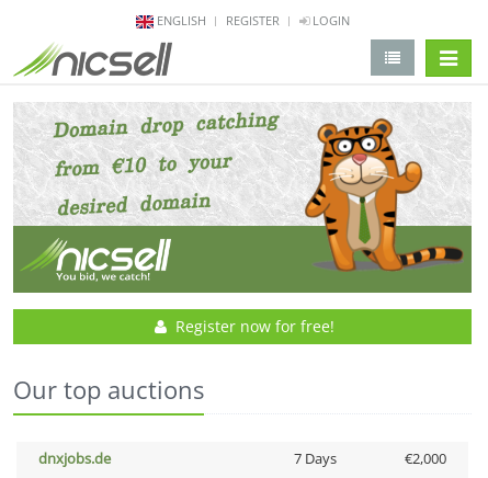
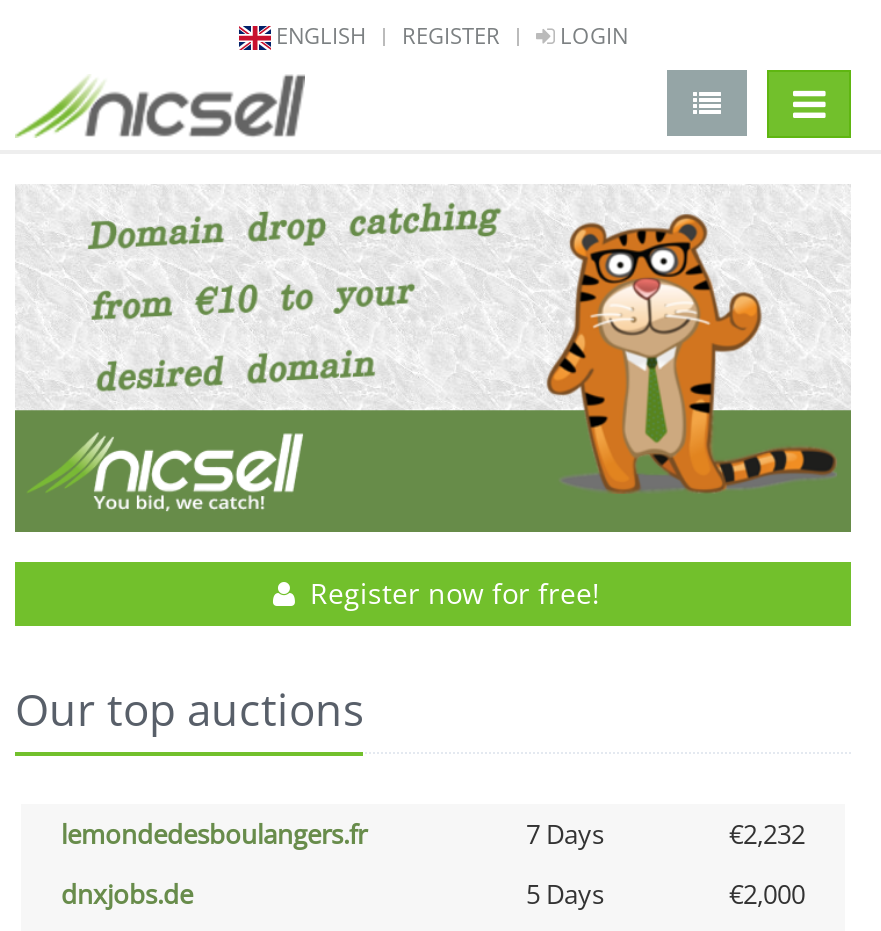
+ lemondedesboulangers.fr
+ 7 Days
+ €2,232

- 7 Days
+ 5 Days
